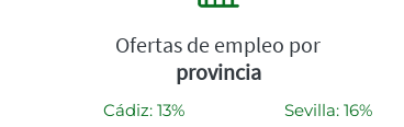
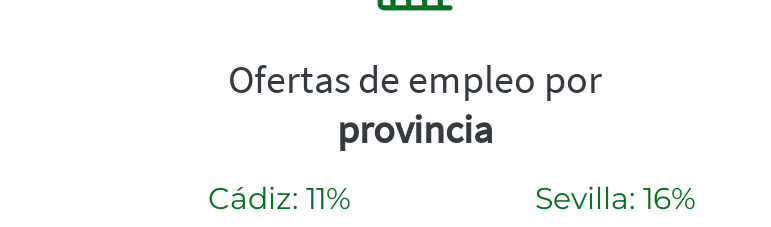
- Cádiz: 13%
+ Cádiz: 11%
